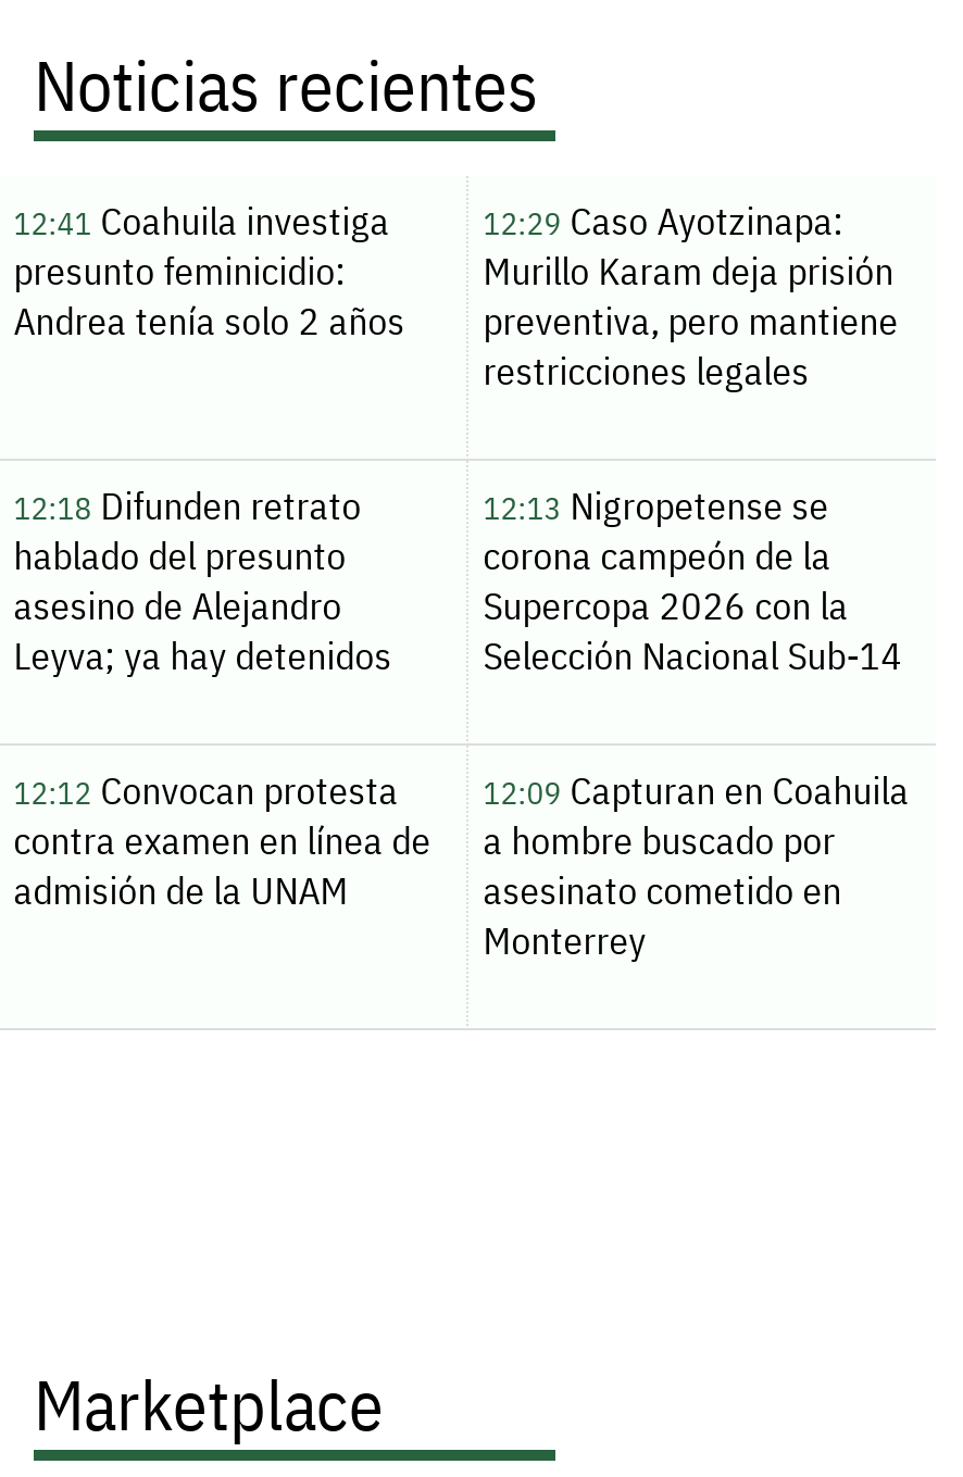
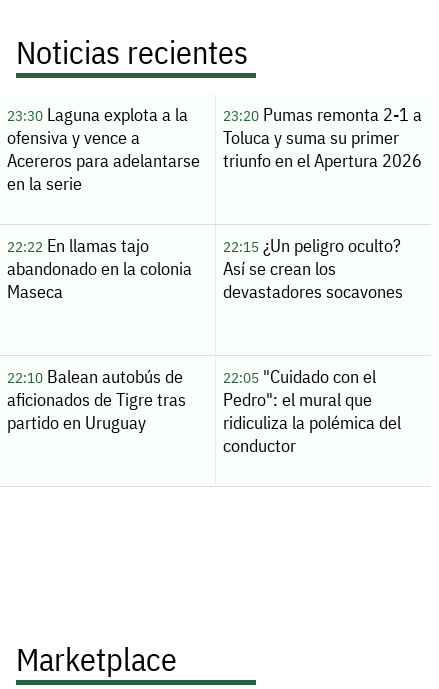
- 12:41 Coahuila investiga
- presunto feminicidio:
- Andrea tenía solo 2 años
+ 23:30 Laguna explota a la
+ ofensiva y vence a
+ Acereros para adelantarse
+ en la serie

- 12:29 Caso Ayotzinapa:
- Murillo Karam deja prisión
- preventiva, pero mantiene
- restricciones legales
+ 23:20 Pumas remonta 2-1 a
+ Toluca y suma su primer
+ triunfo en el Apertura 2026

- 12:18 Difunden retrato
- hablado del presunto
- asesino de Alejandro
- Leyva; ya hay detenidos
+ 22:22 En llamas tajo
+ abandonado en la colonia
+ Maseca

- 12:13 Nigropetense se
- corona campeón de la
- Supercopa 2026 con la
- Selección Nacional Sub-14
+ 22:15 ¿Un peligro oculto?
+ Así se crean los
+ devastadores socavones

- 12:12 Convocan protesta
- contra examen en línea de
- admisión de la UNAM
+ 22:10 Balean autobús de
+ aficionados de Tigre tras
+ partido en Uruguay

- 12:09 Capturan en Coahuila
- a hombre buscado por
- asesinato cometido en
- Monterrey
+ 22:05 "Cuidado con el
+ Pedro": el mural que
+ ridiculiza la polémica del
+ conductor
